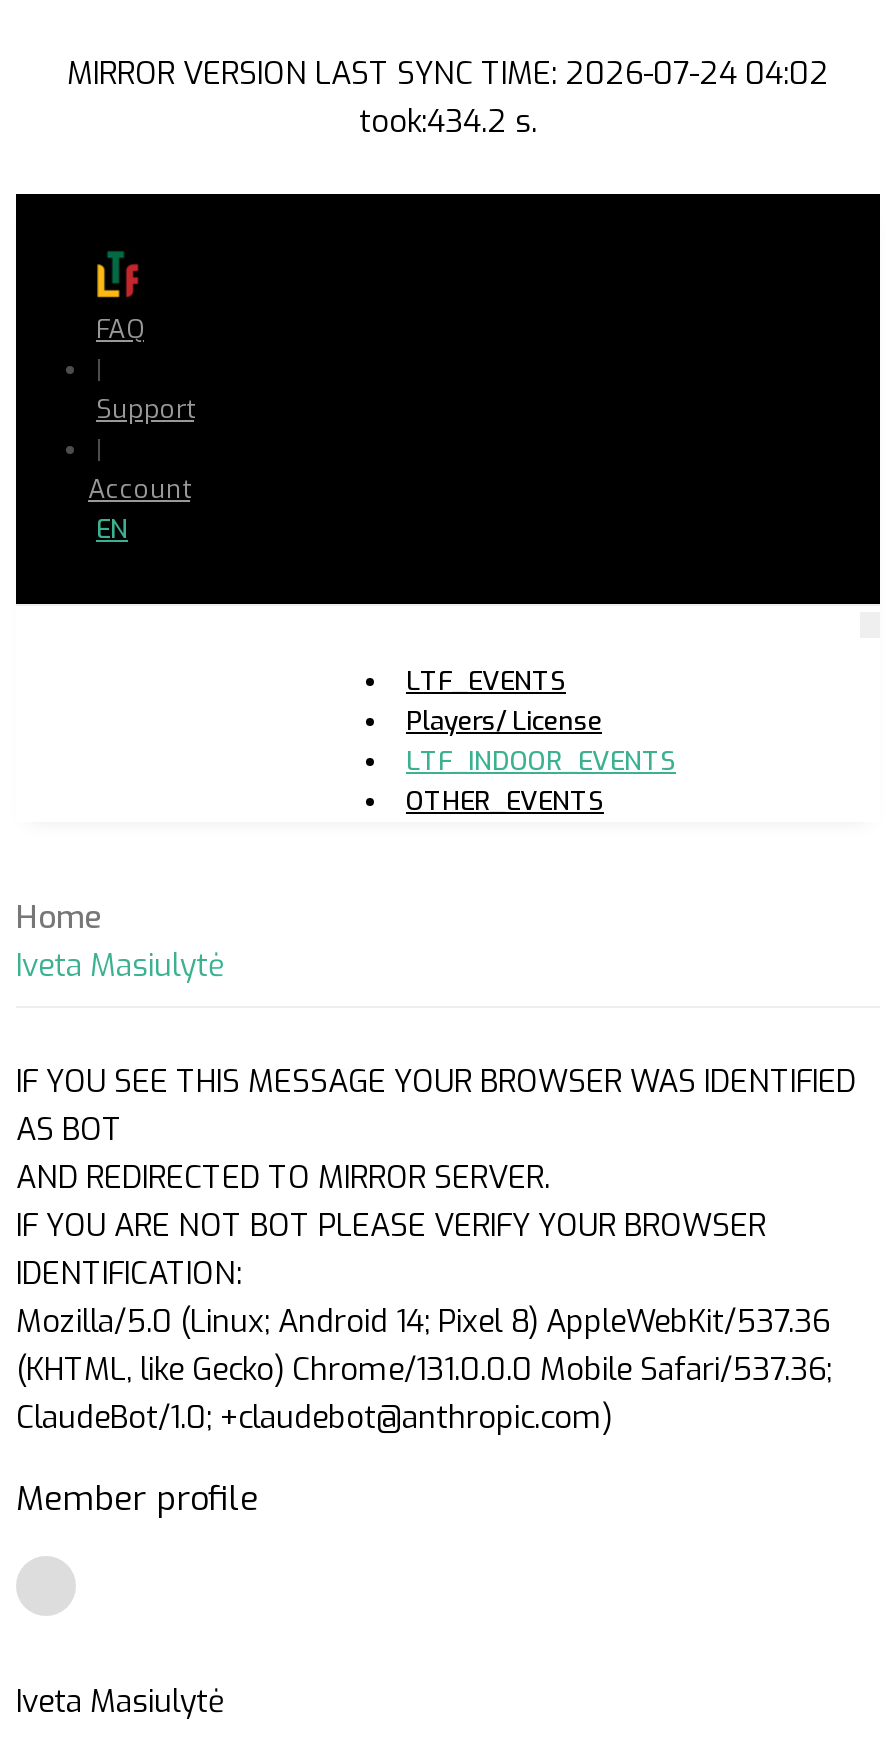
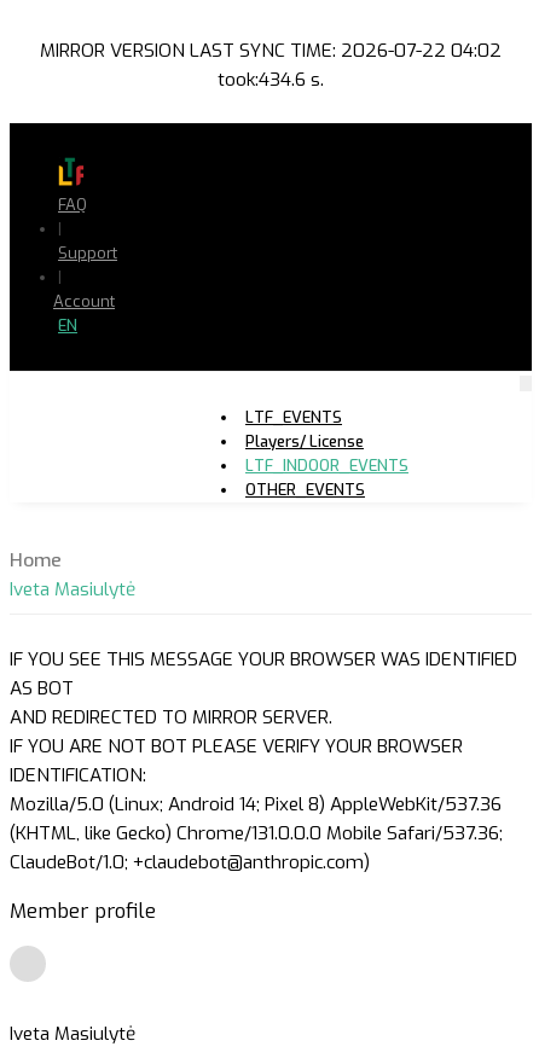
- MIRROR VERSION LAST SYNC TIME: 2026-07-24 04:02
+ MIRROR VERSION LAST SYNC TIME: 2026-07-22 04:02

- took:434.2 s.
+ took:434.6 s.
